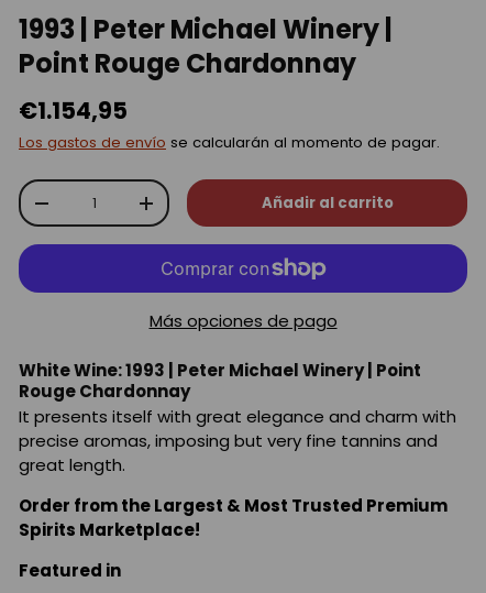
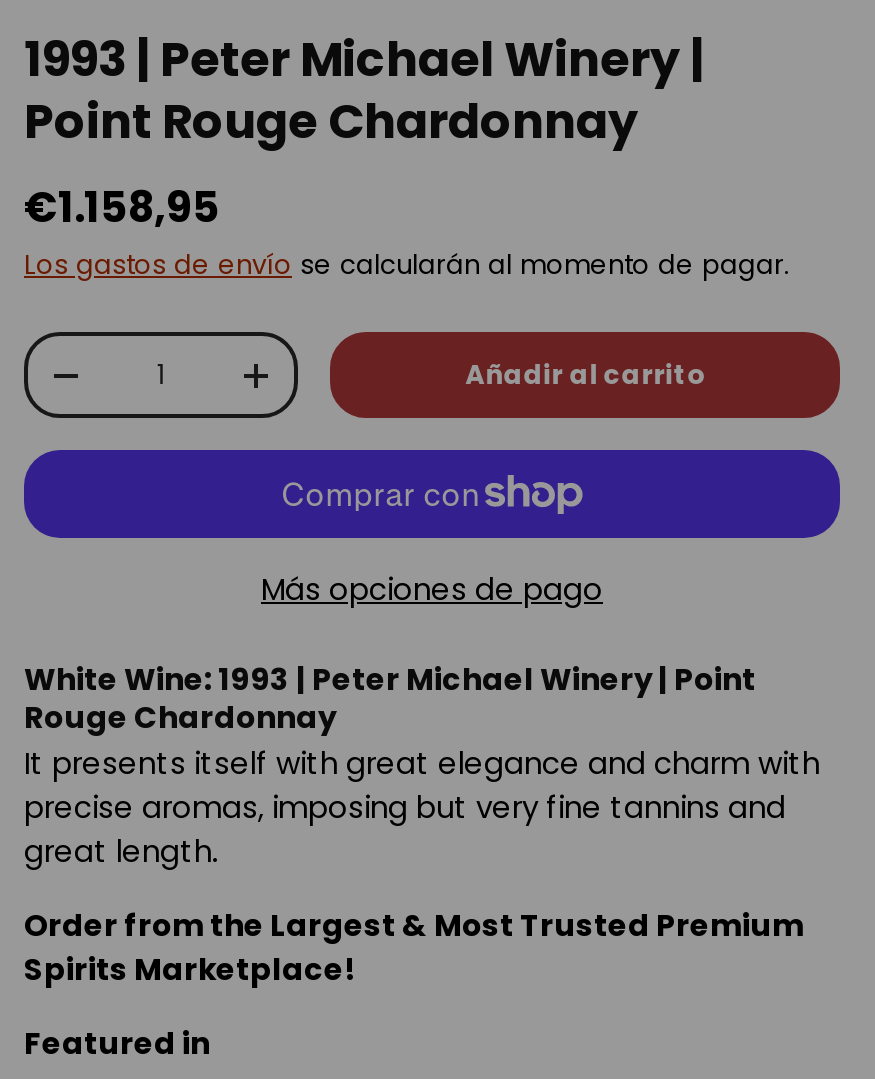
- €1.154,95
+ €1.158,95
